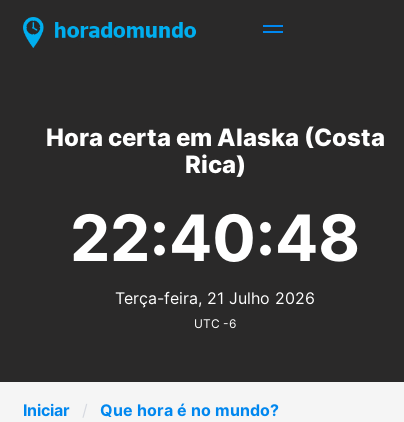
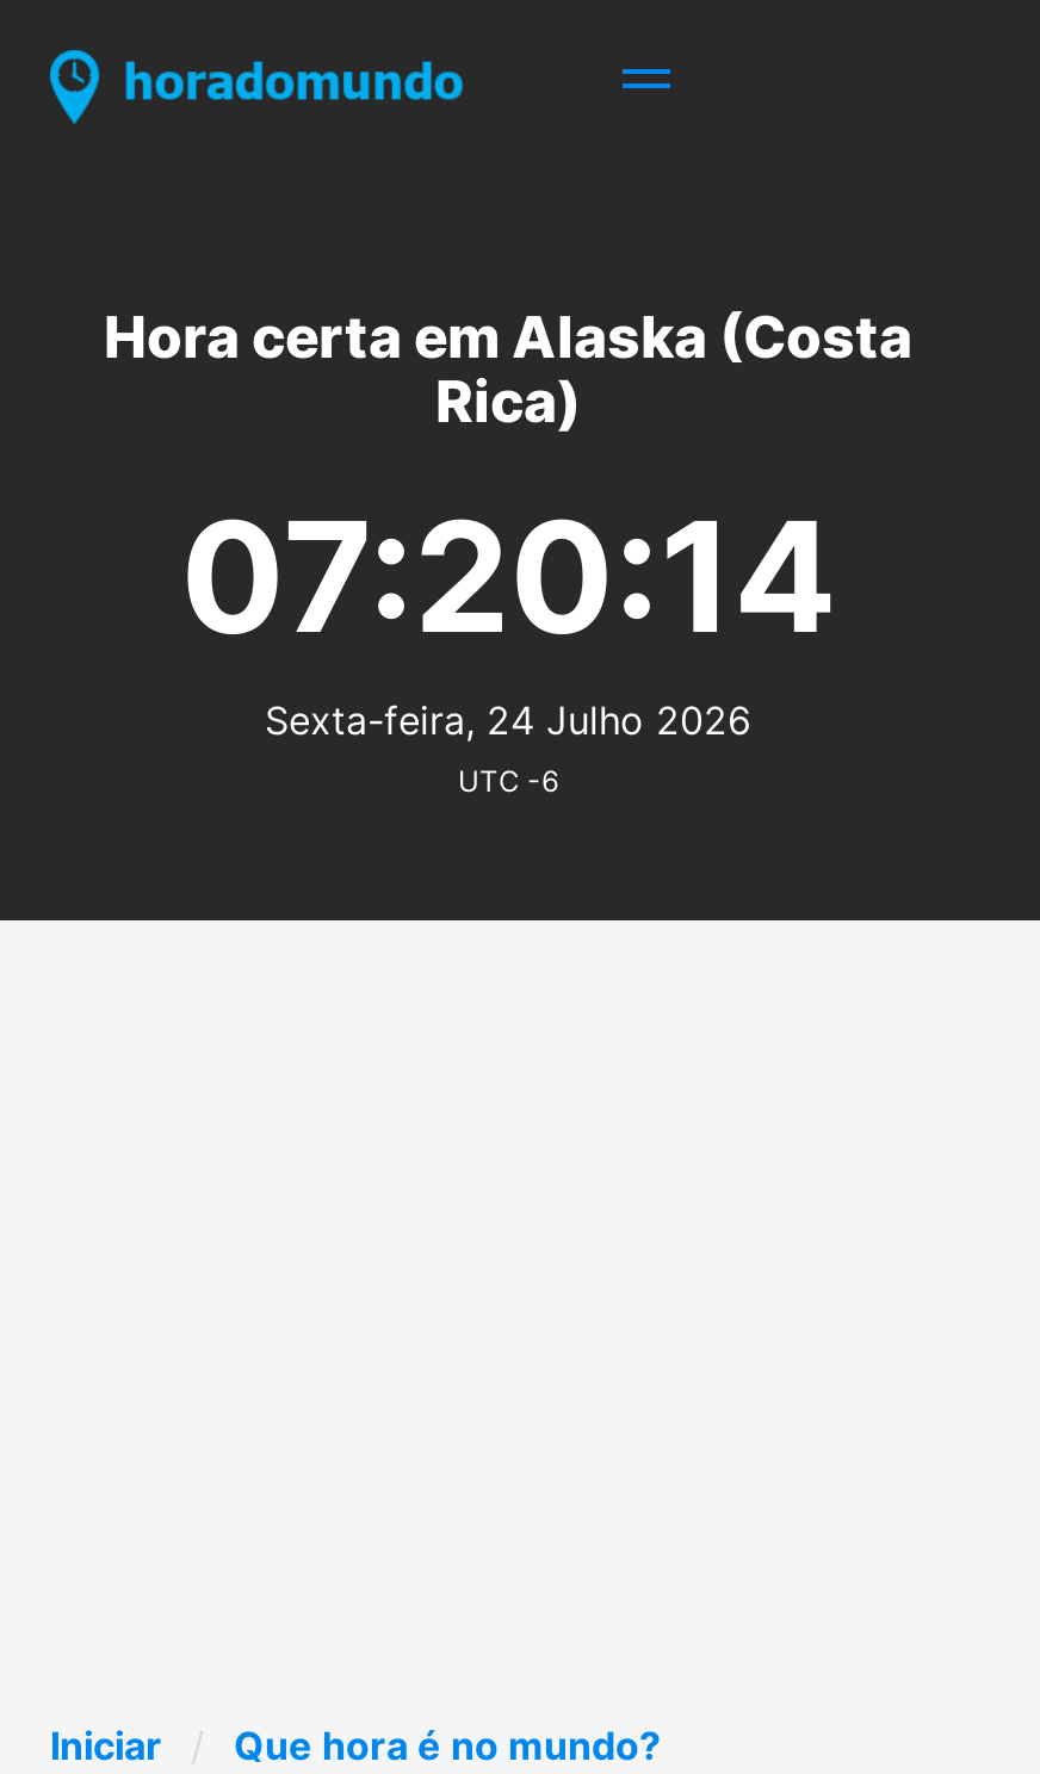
- 22:40:48
+ 07:20:14

- Terça-feira, 21 Julho 2026
+ Sexta-feira, 24 Julho 2026
